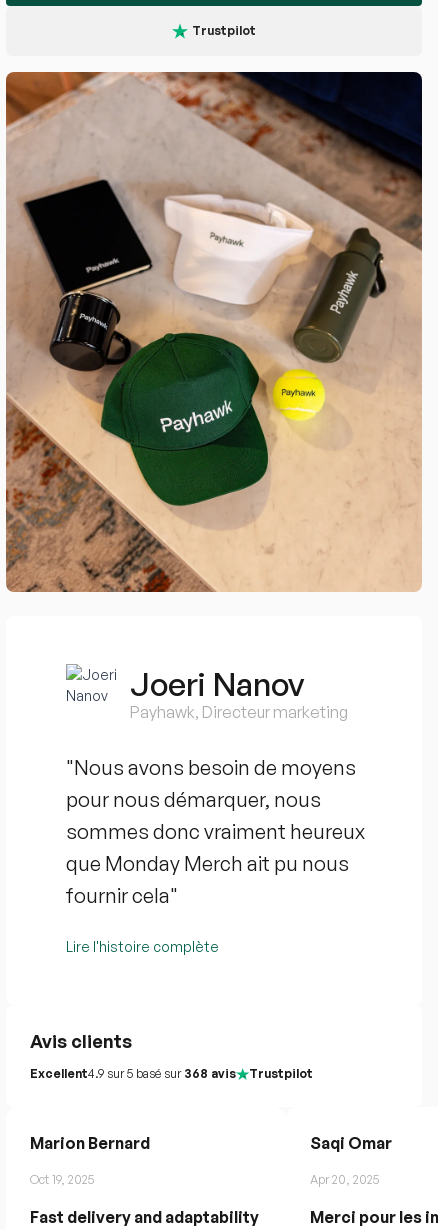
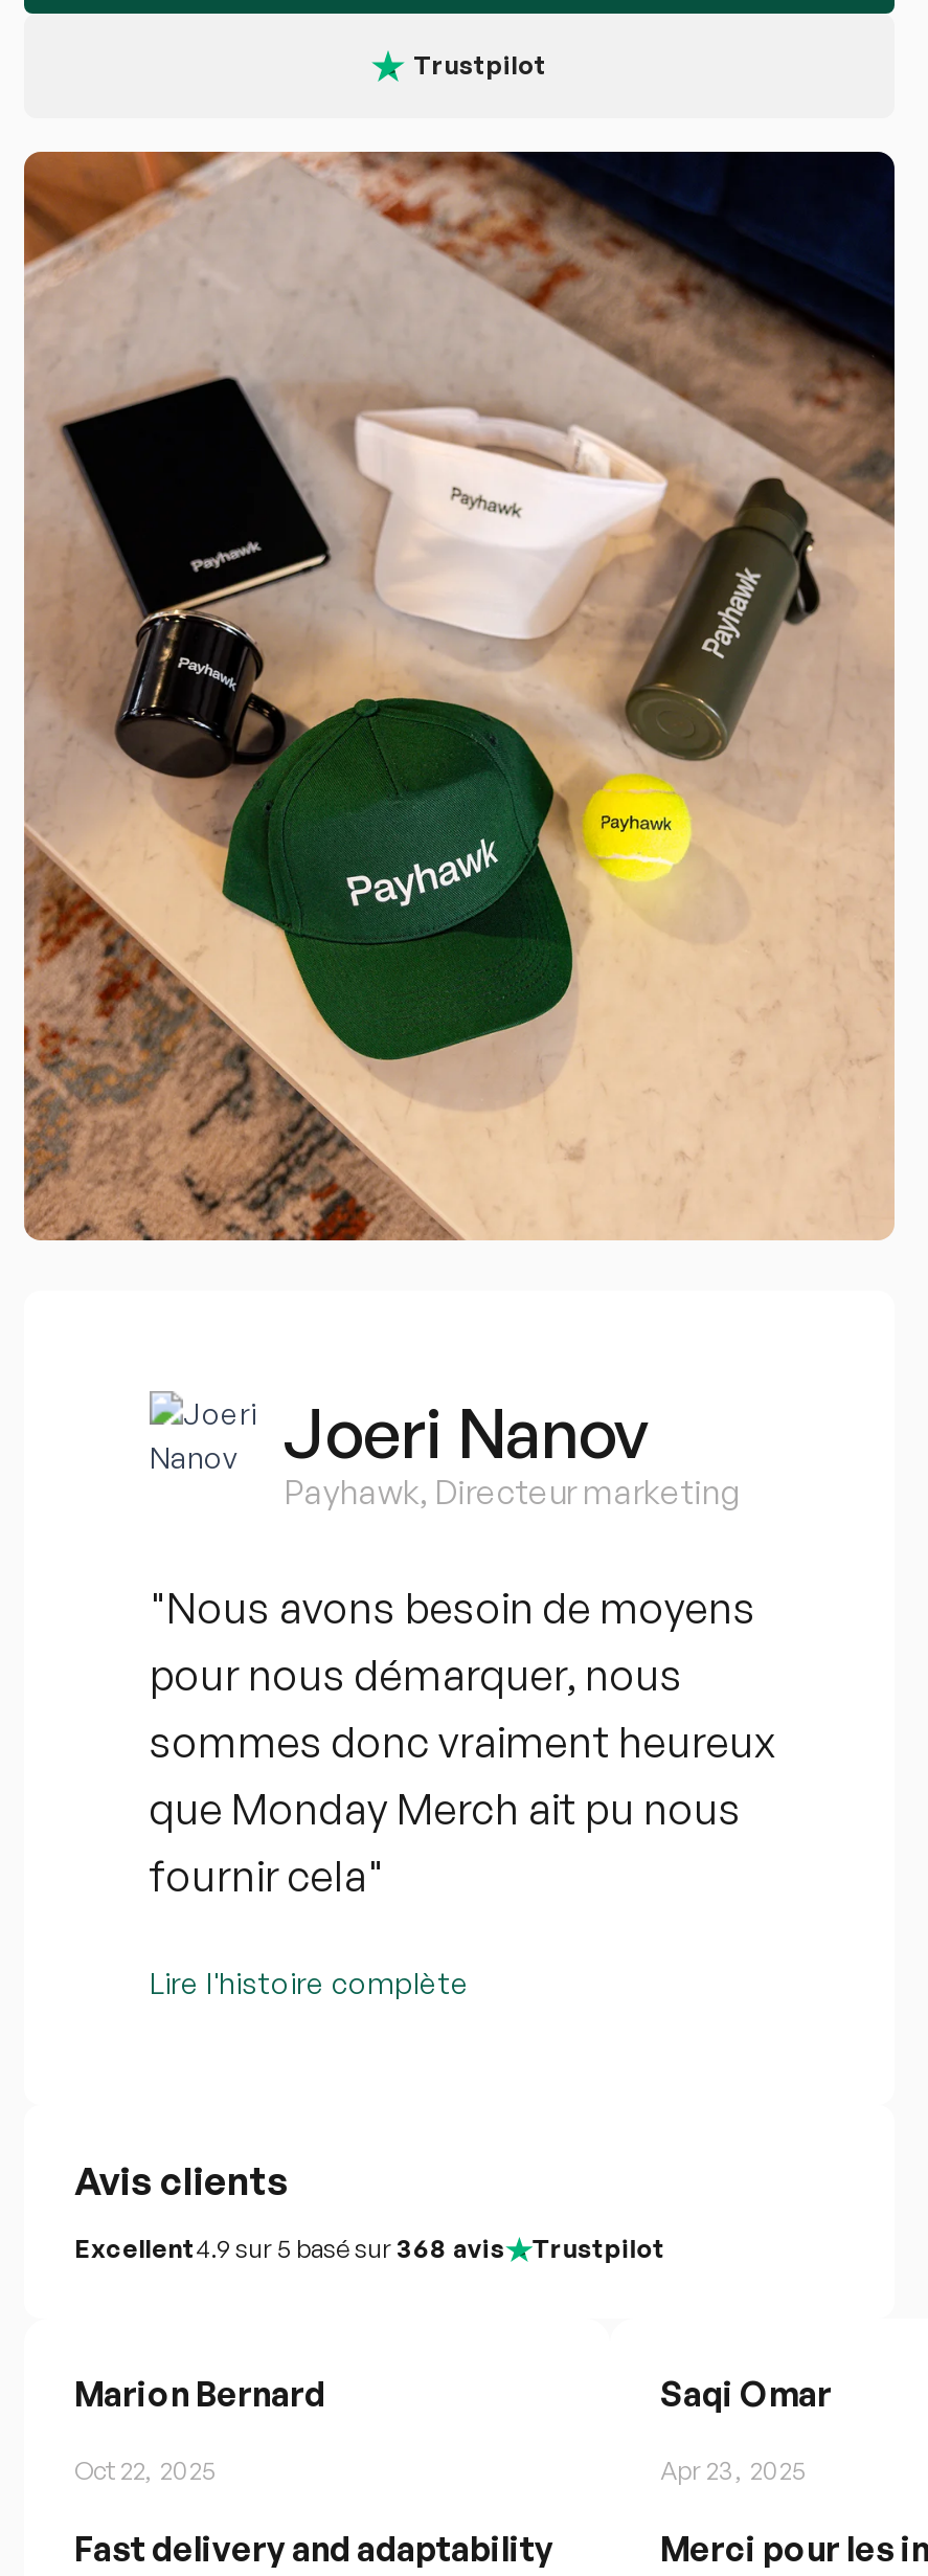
- Oct 19, 2025
+ Oct 22, 2025

- Apr 20, 2025
+ Apr 23, 2025
